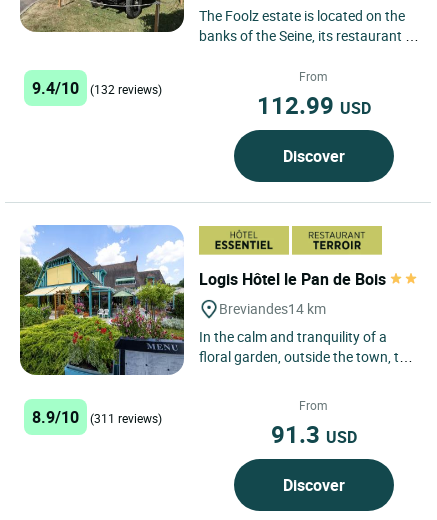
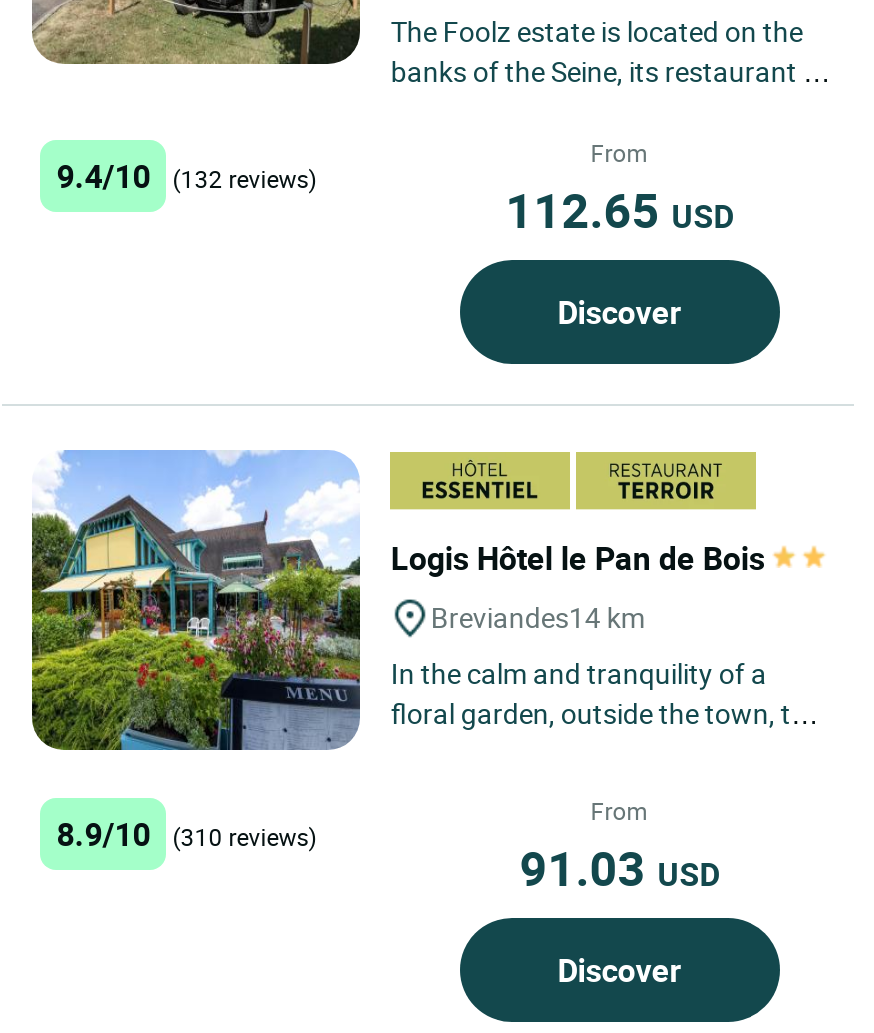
- 112.99 USD
+ 112.65 USD

- 8.9/10 (311 reviews)
+ 8.9/10 (310 reviews)

- 91.3 USD
+ 91.03 USD
